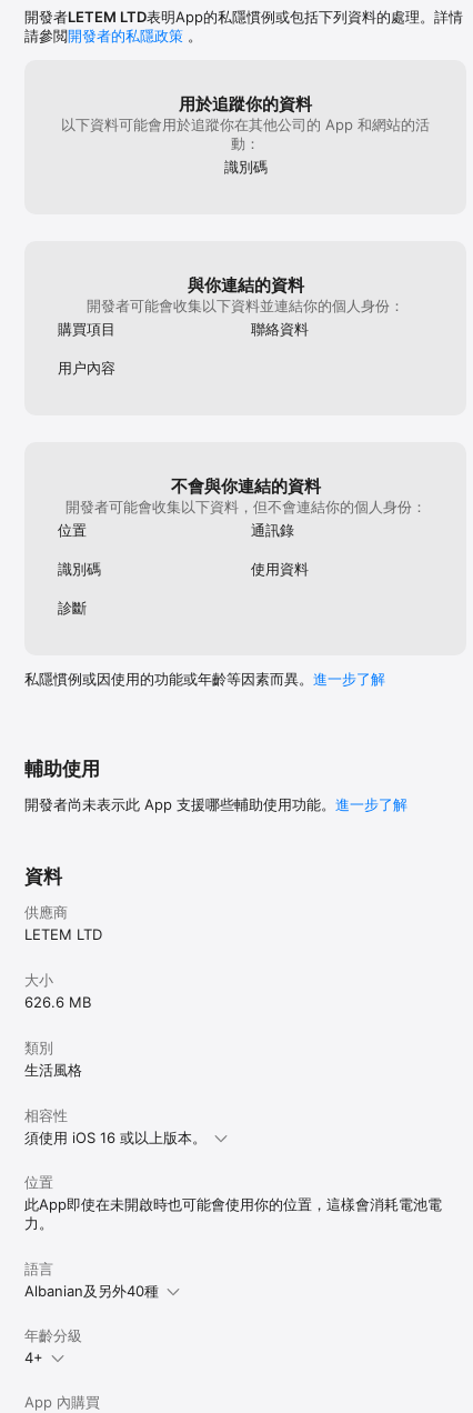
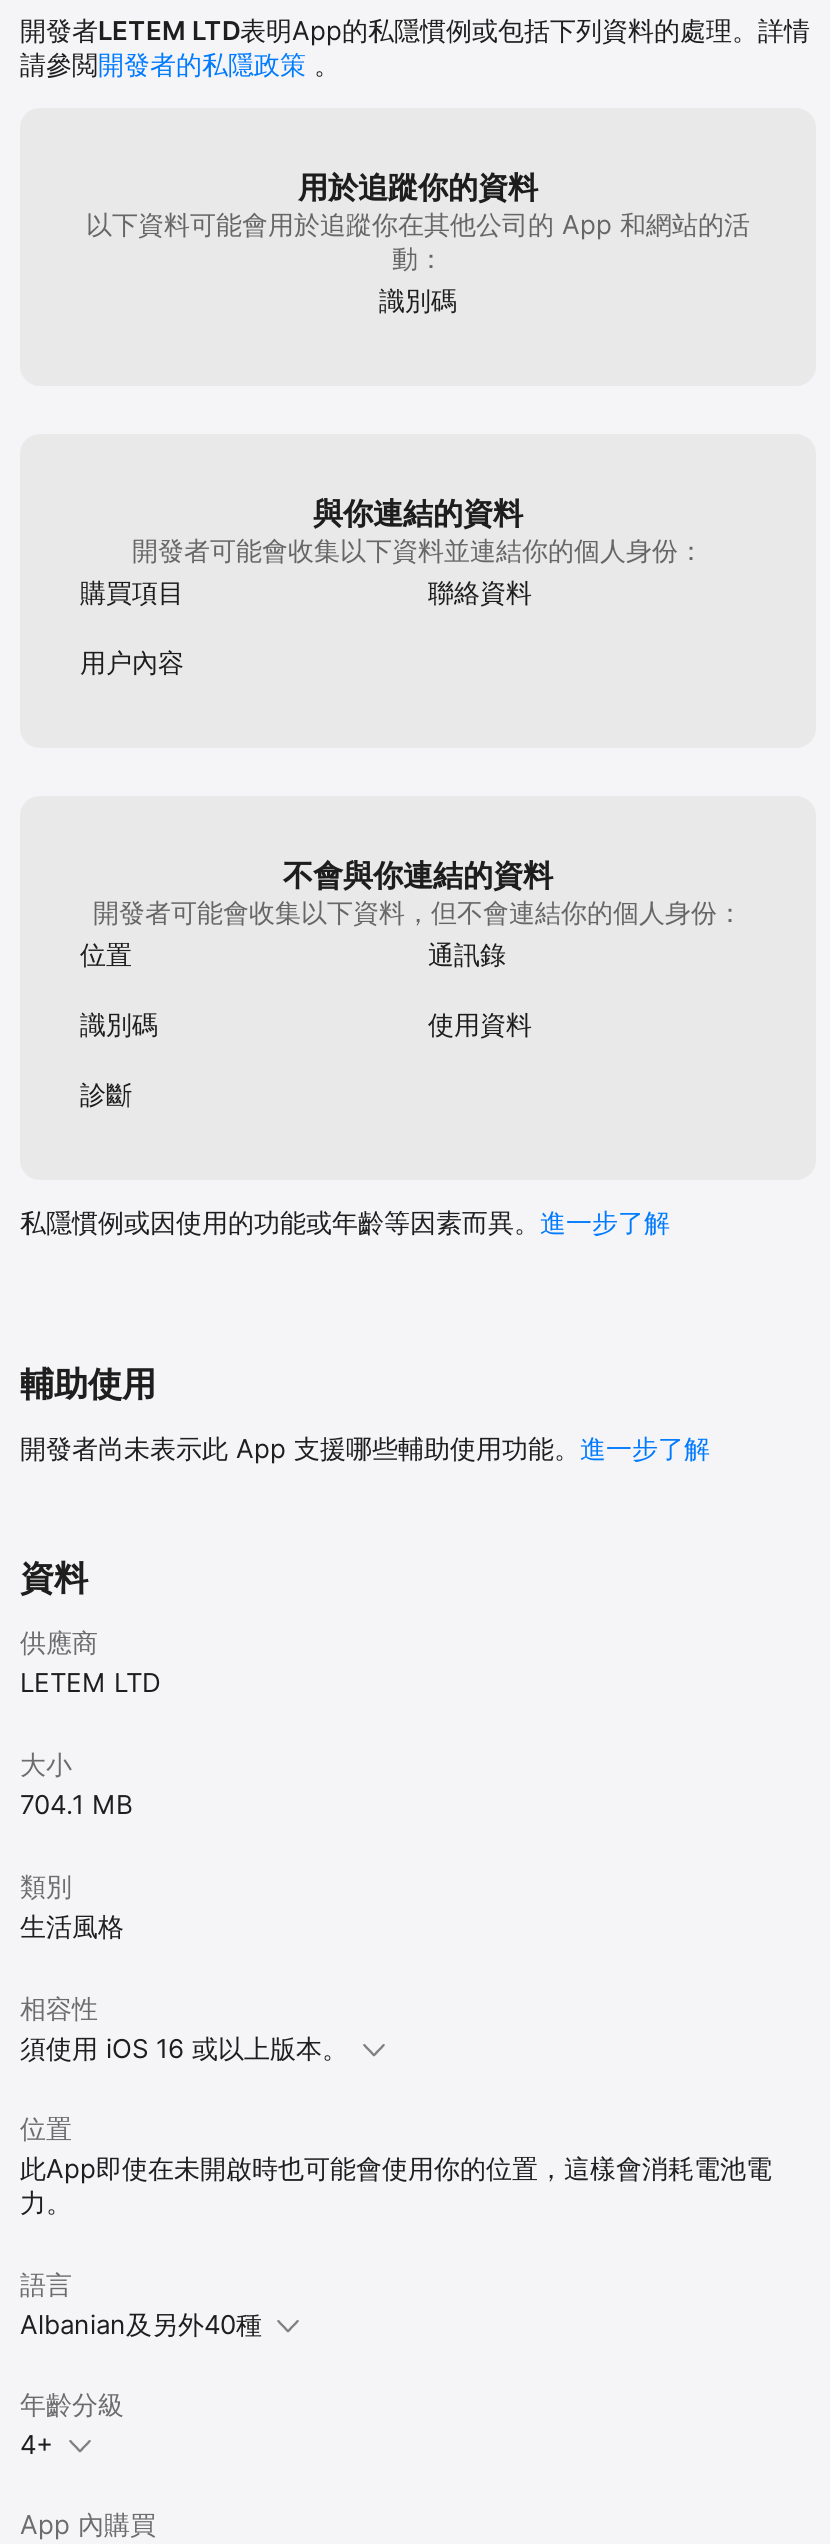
- 626.6 MB
+ 704.1 MB
